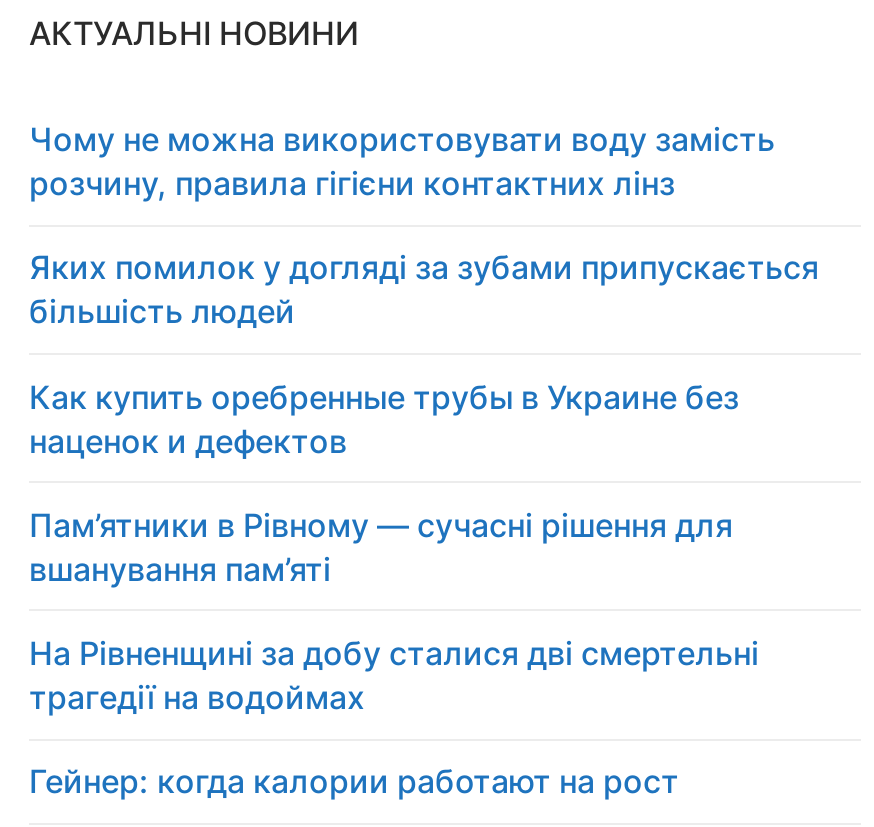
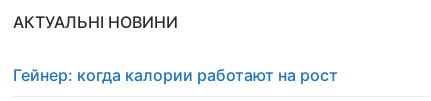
- Чому не можна використовувати воду замість
- розчину, правила гігієни контактних лінз
- Яких помилок у догляді за зубами припускається
- більшість людей
- Как купить оребренные трубы в Украине без
- наценок и дефектов
- Пам’ятники в Рівному — сучасні рішення для
- вшанування пам’яті
- На Рівненщині за добу сталися дві смертельні
- трагедії на водоймах
